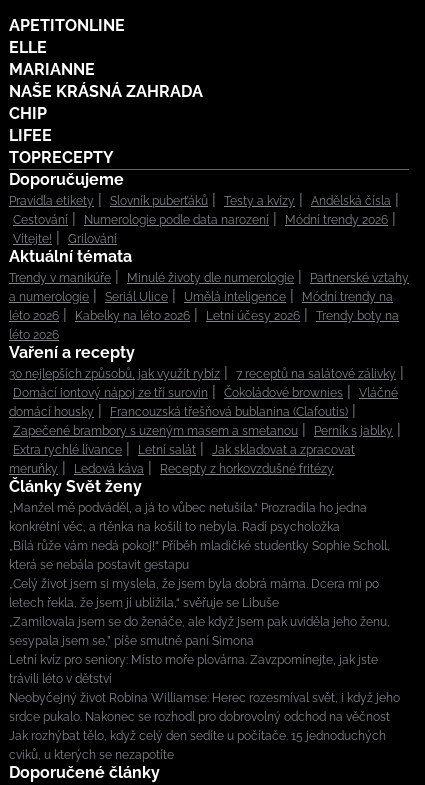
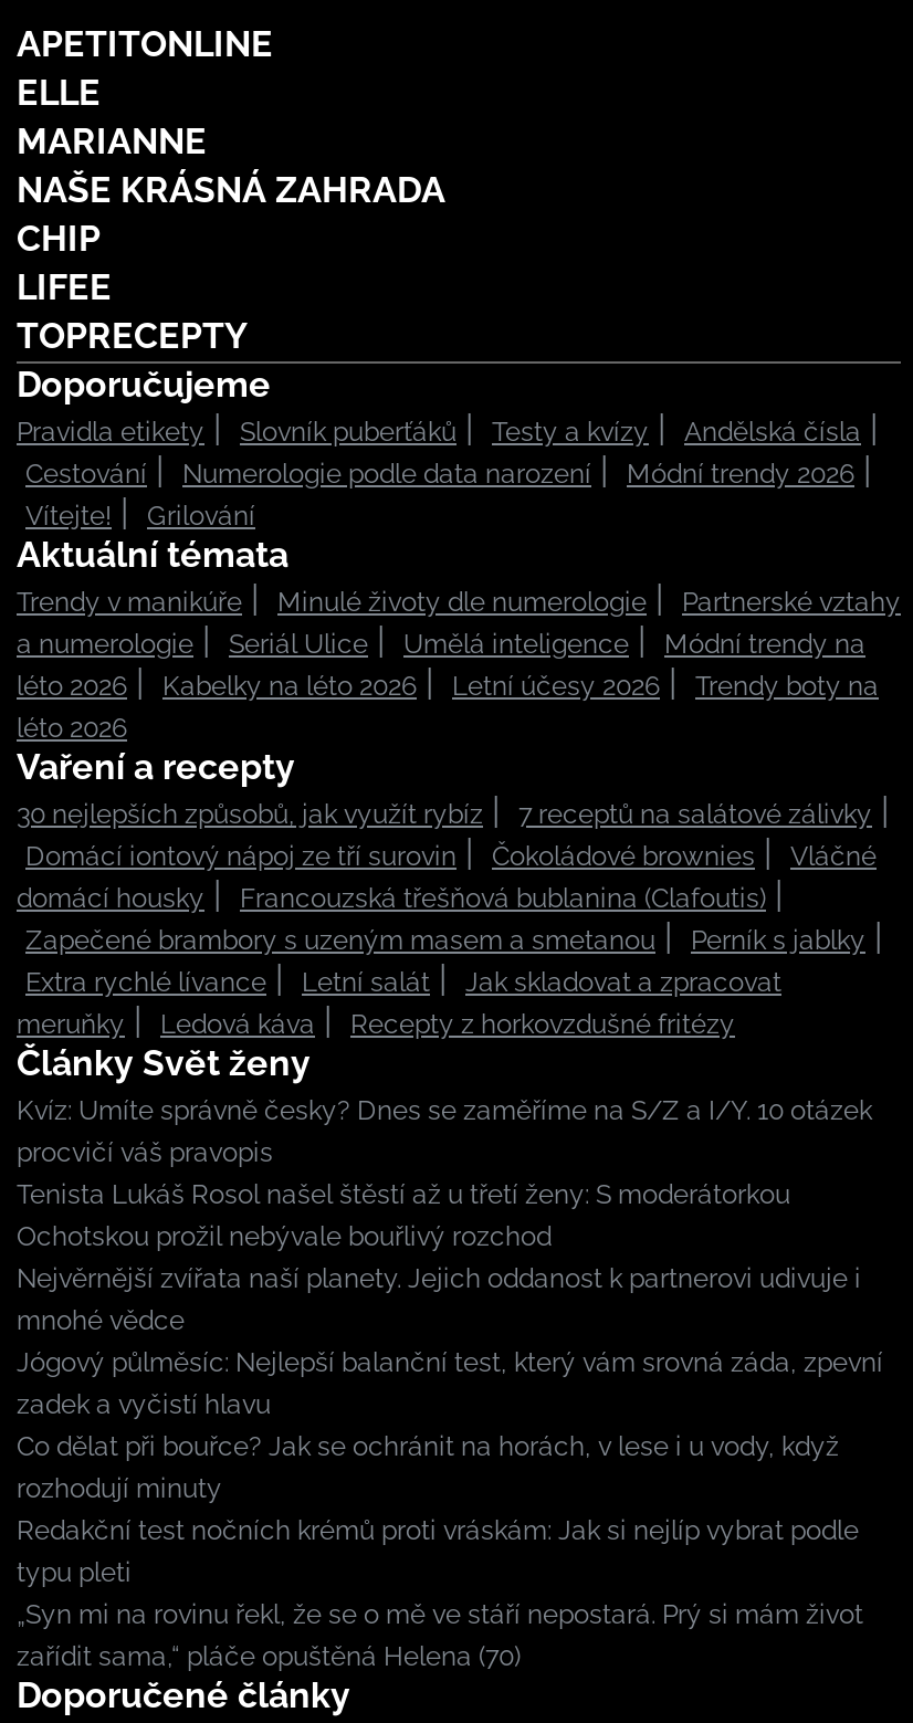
- „Manžel mě podváděl, a já to vůbec netušila.“ Prozradila ho jedna
- konkrétní věc, a rtěnka na košili to nebyla. Radí psycholožka
- „Bílá růže vám nedá pokoj!“ Příběh mladičké studentky Sophie Scholl,
- která se nebála postavit gestapu
- „Celý život jsem si myslela, že jsem byla dobrá máma. Dcera mi po
- letech řekla, že jsem jí ublížila,“ svěřuje se Libuše
- „Zamilovala jsem se do ženáče, ale když jsem pak uviděla jeho ženu,
- sesypala jsem se,” píše smutně paní Simona
- Letní kvíz pro seniory: Místo moře plovárna. Zavzpomínejte, jak jste
- trávili léto v dětství
- Neobyčejný život Robina Williamse: Herec rozesmíval svět, i když jeho
- srdce pukalo. Nakonec se rozhodl pro dobrovolný odchod na věčnost
- Jak rozhýbat tělo, když celý den sedíte u počítače. 15 jednoduchých
- cviků, u kterých se nezapotíte
+ Kvíz: Umíte správně česky? Dnes se zaměříme na S/Z a I/Y. 10 otázek
+ procvičí váš pravopis
+ Tenista Lukáš Rosol našel štěstí až u třetí ženy: S moderátorkou
+ Ochotskou prožil nebývale bouřlivý rozchod
+ Nejvěrnější zvířata naší planety. Jejich oddanost k partnerovi udivuje i
+ mnohé vědce
+ Jógový půlměsíc: Nejlepší balanční test, který vám srovná záda, zpevní
+ zadek a vyčistí hlavu
+ Co dělat při bouřce? Jak se ochránit na horách, v lese i u vody, když
+ rozhodují minuty
+ Redakční test nočních krémů proti vráskám: Jak si nejlíp vybrat podle
+ typu pleti
+ „Syn mi na rovinu řekl, že se o mě ve stáří nepostará. Prý si mám život
+ zařídit sama,“ pláče opuštěná Helena (70)
